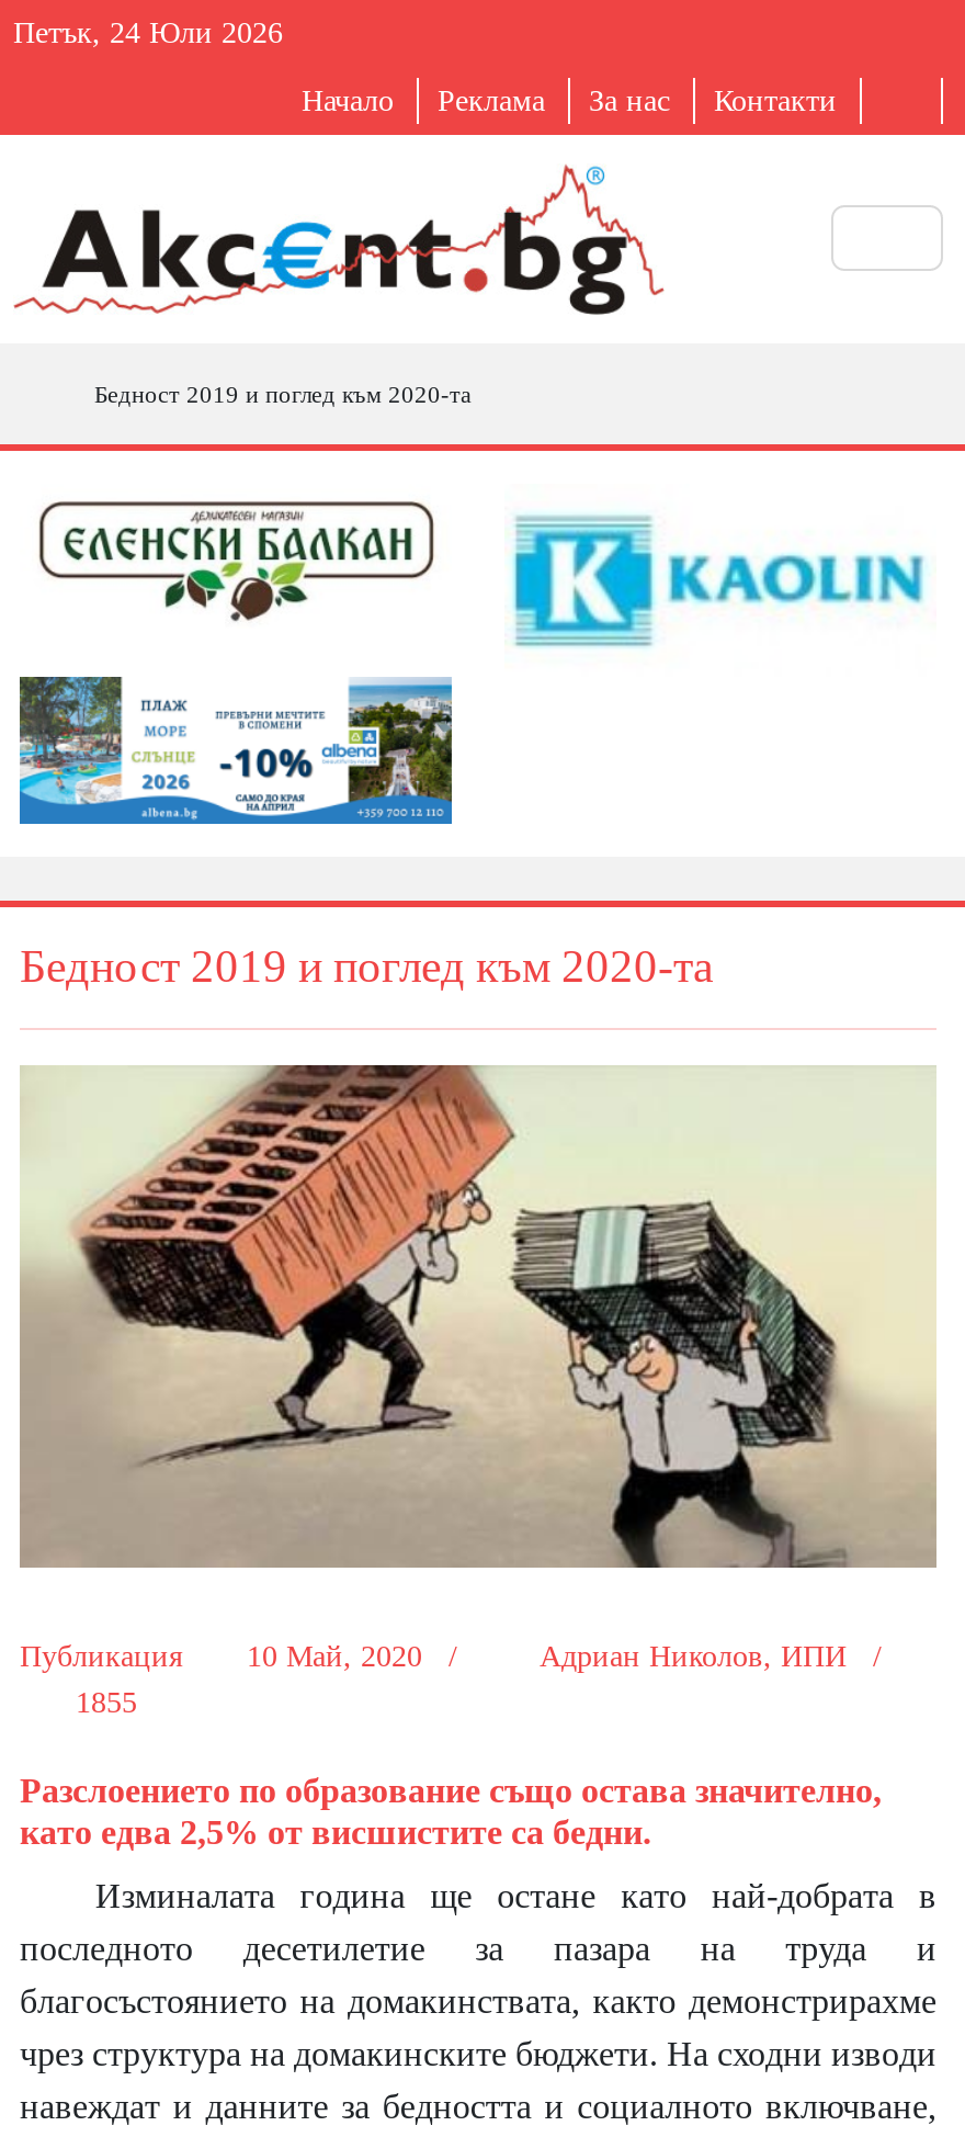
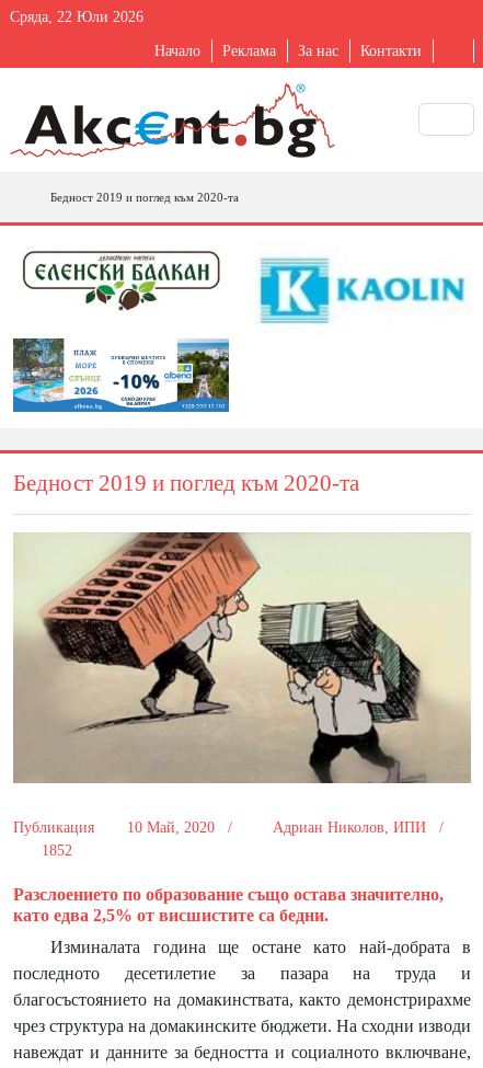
- Петък, 24 Юли 2026
+ Сряда, 22 Юли 2026

- 1855
+ 1852
